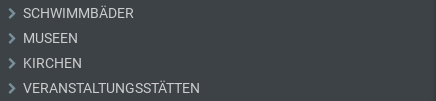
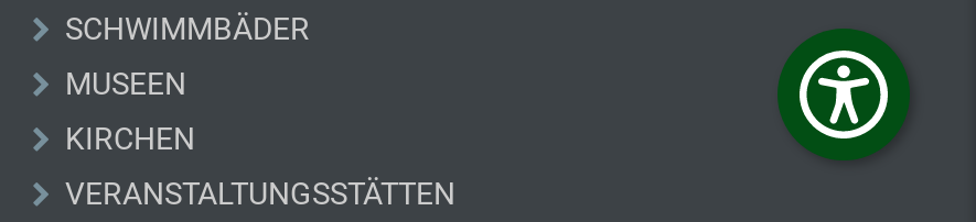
+ [image]
